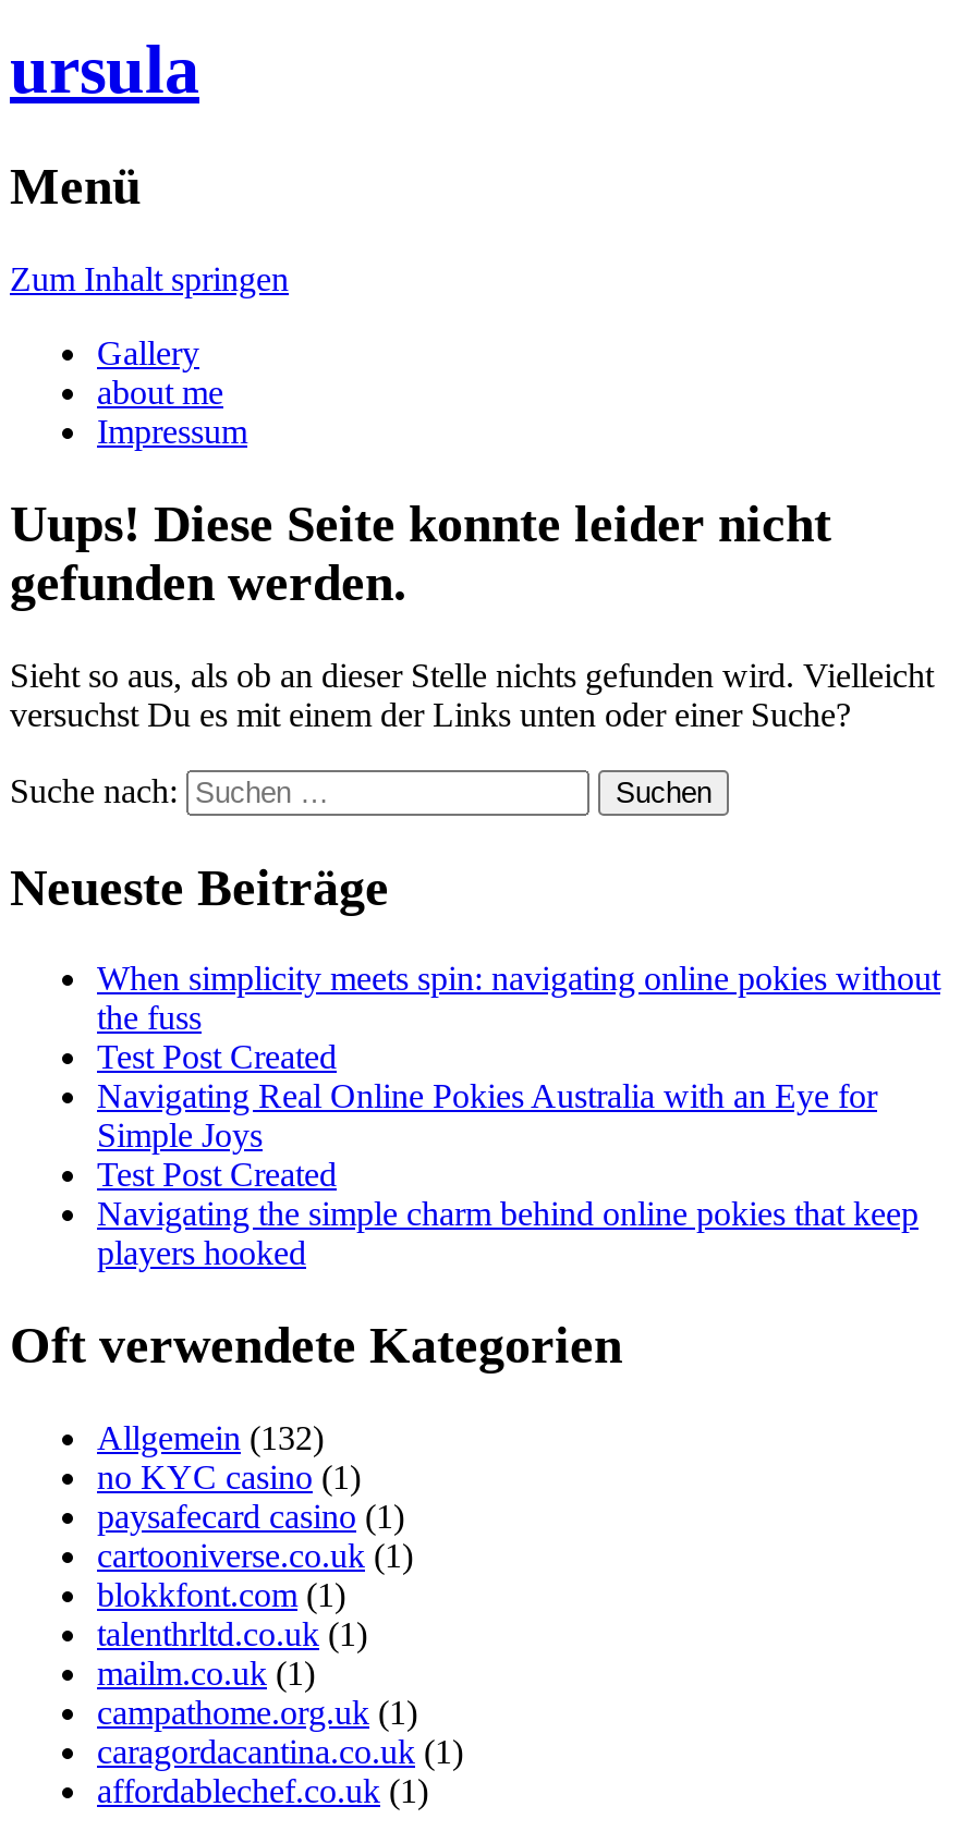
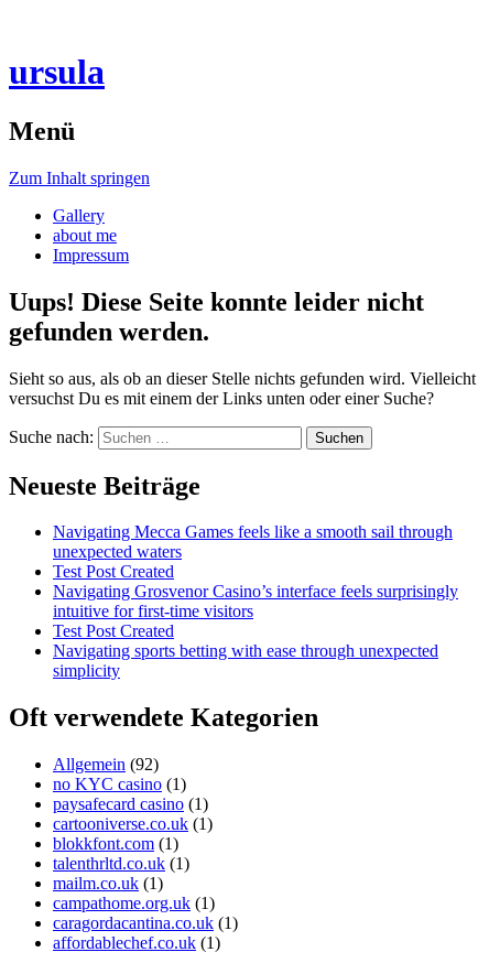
- When simplicity meets spin: navigating online pokies without
- the fuss
+ Navigating Mecca Games feels like a smooth sail through
+ unexpected waters

- Navigating Real Online Pokies Australia with an Eye for
- Simple Joys
+ Navigating Grosvenor Casino’s interface feels surprisingly
+ intuitive for first-time visitors

- Navigating the simple charm behind online pokies that keep
- players hooked
+ Navigating sports betting with ease through unexpected
+ simplicity

- Allgemein (132)
+ Allgemein (92)
